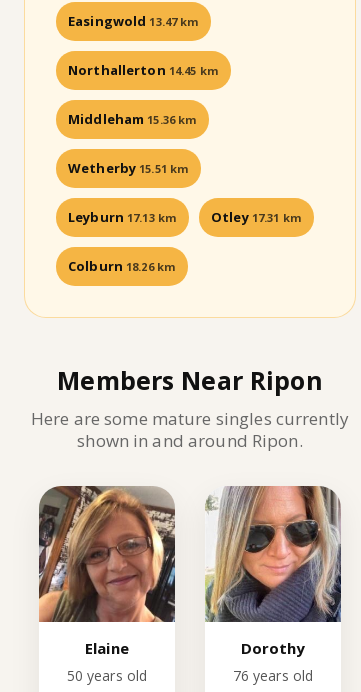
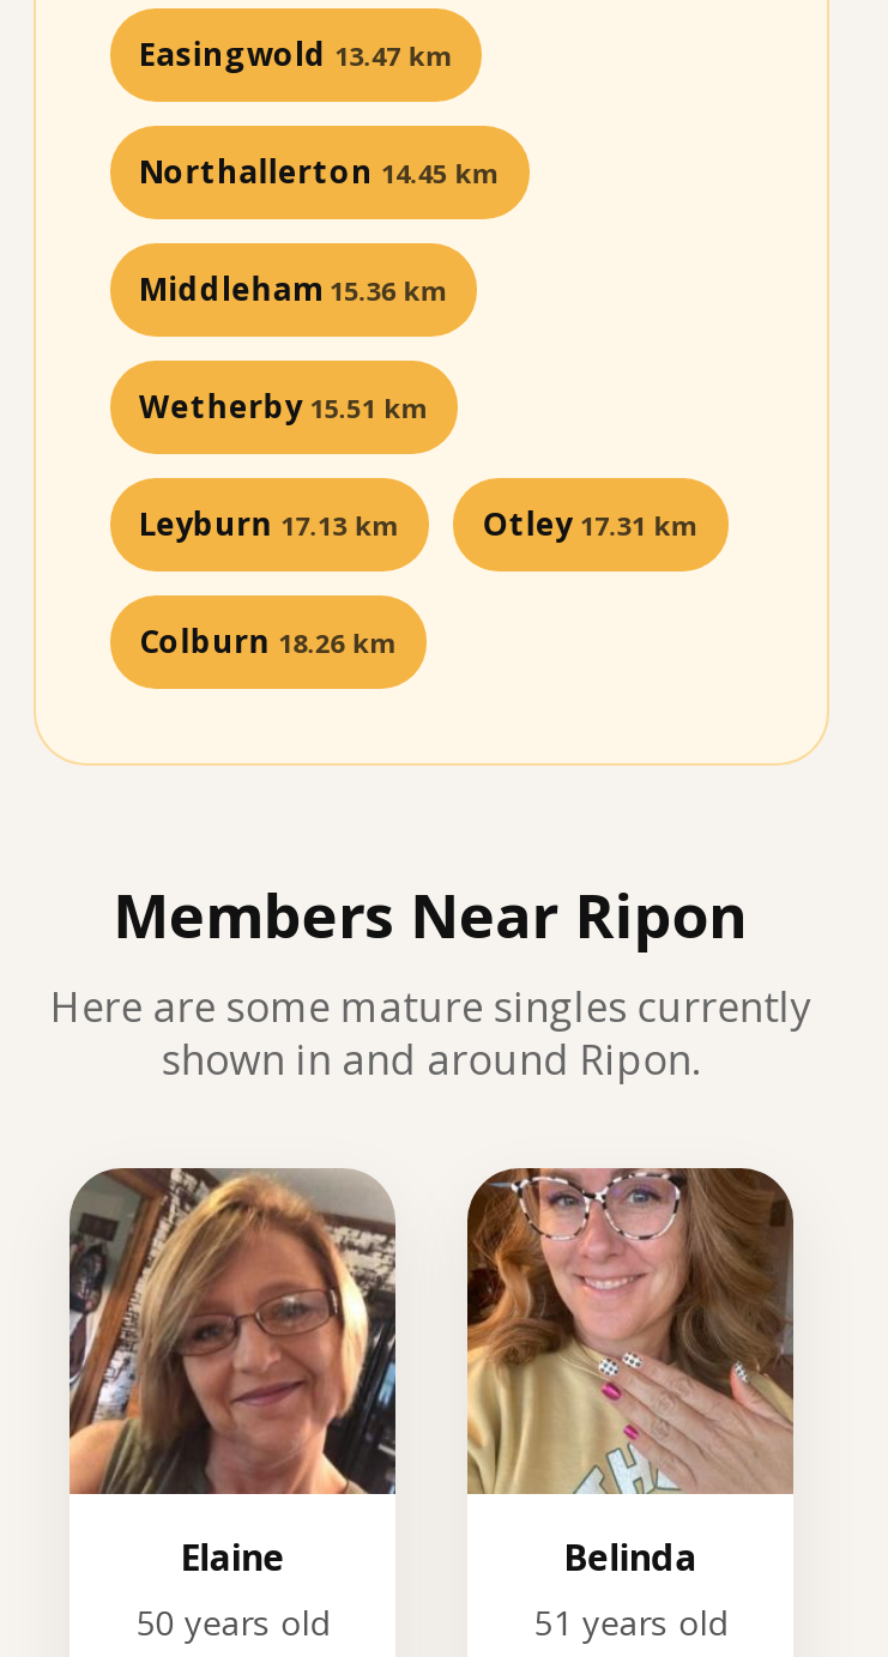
- [image]
- Dorothy
- 76 years old
+ [image]
+ Belinda
+ 51 years old
